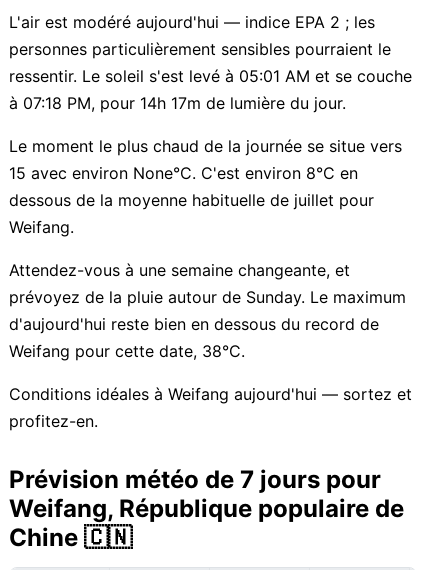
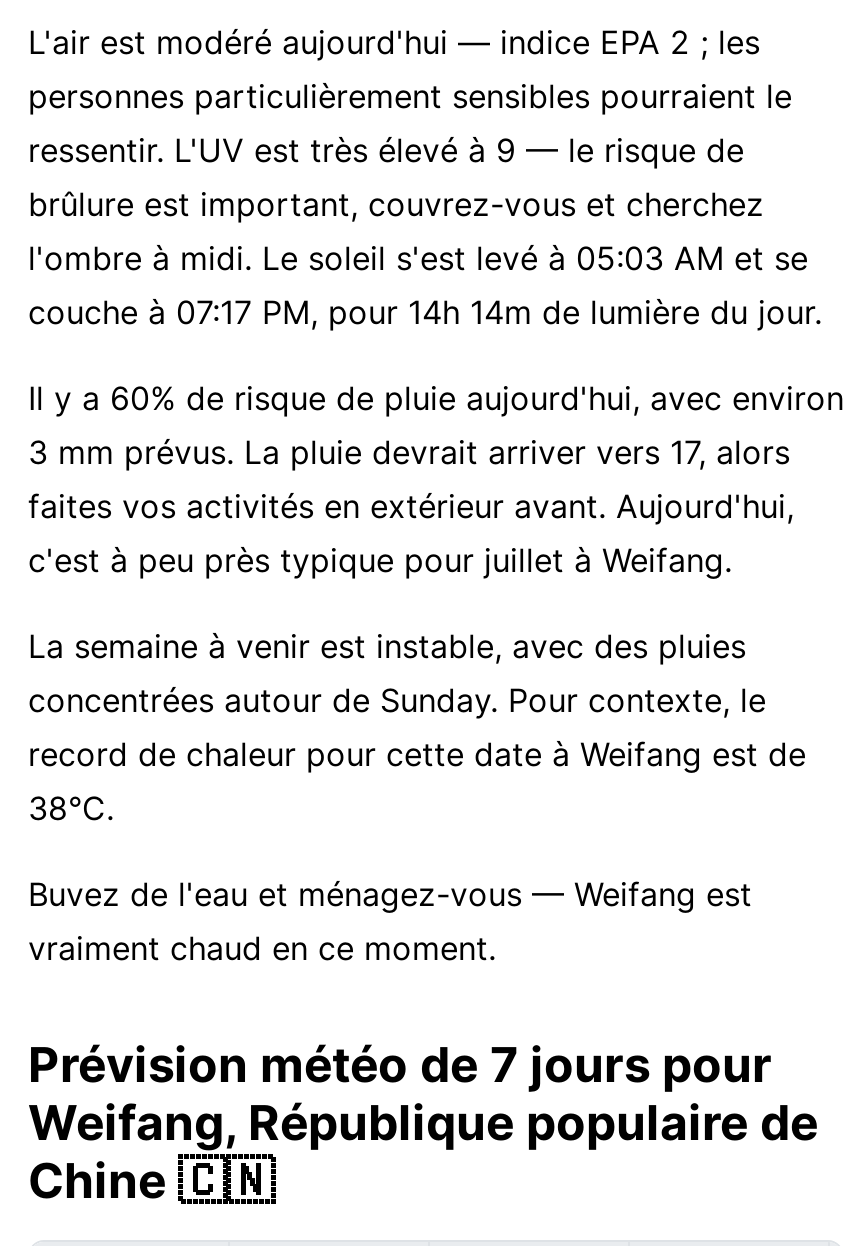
- ressentir. Le soleil s'est levé à 05:01 AM et se couche
- à 07:18 PM, pour 14h 17m de lumière du jour.
+ ressentir. L'UV est très élevé à 9 — le risque de
+ brûlure est important, couvrez-vous et cherchez
+ l'ombre à midi. Le soleil s'est levé à 05:03 AM et se
+ couche à 07:17 PM, pour 14h 14m de lumière du jour.

- Le moment le plus chaud de la journée se situe vers
- 15 avec environ None°C. C'est environ 8°C en
- dessous de la moyenne habituelle de juillet pour
- Weifang.
+ Il y a 60% de risque de pluie aujourd'hui, avec environ
+ 3 mm prévus. La pluie devrait arriver vers 17, alors
+ faites vos activités en extérieur avant. Aujourd'hui,
+ c'est à peu près typique pour juillet à Weifang.

- Attendez-vous à une semaine changeante, et
- prévoyez de la pluie autour de Sunday. Le maximum
- d'aujourd'hui reste bien en dessous du record de
- Weifang pour cette date, 38°C.
+ La semaine à venir est instable, avec des pluies
+ concentrées autour de Sunday. Pour contexte, le
+ record de chaleur pour cette date à Weifang est de
+ 38°C.

- Conditions idéales à Weifang aujourd'hui — sortez et
- profitez-en.
+ Buvez de l'eau et ménagez-vous — Weifang est
+ vraiment chaud en ce moment.
